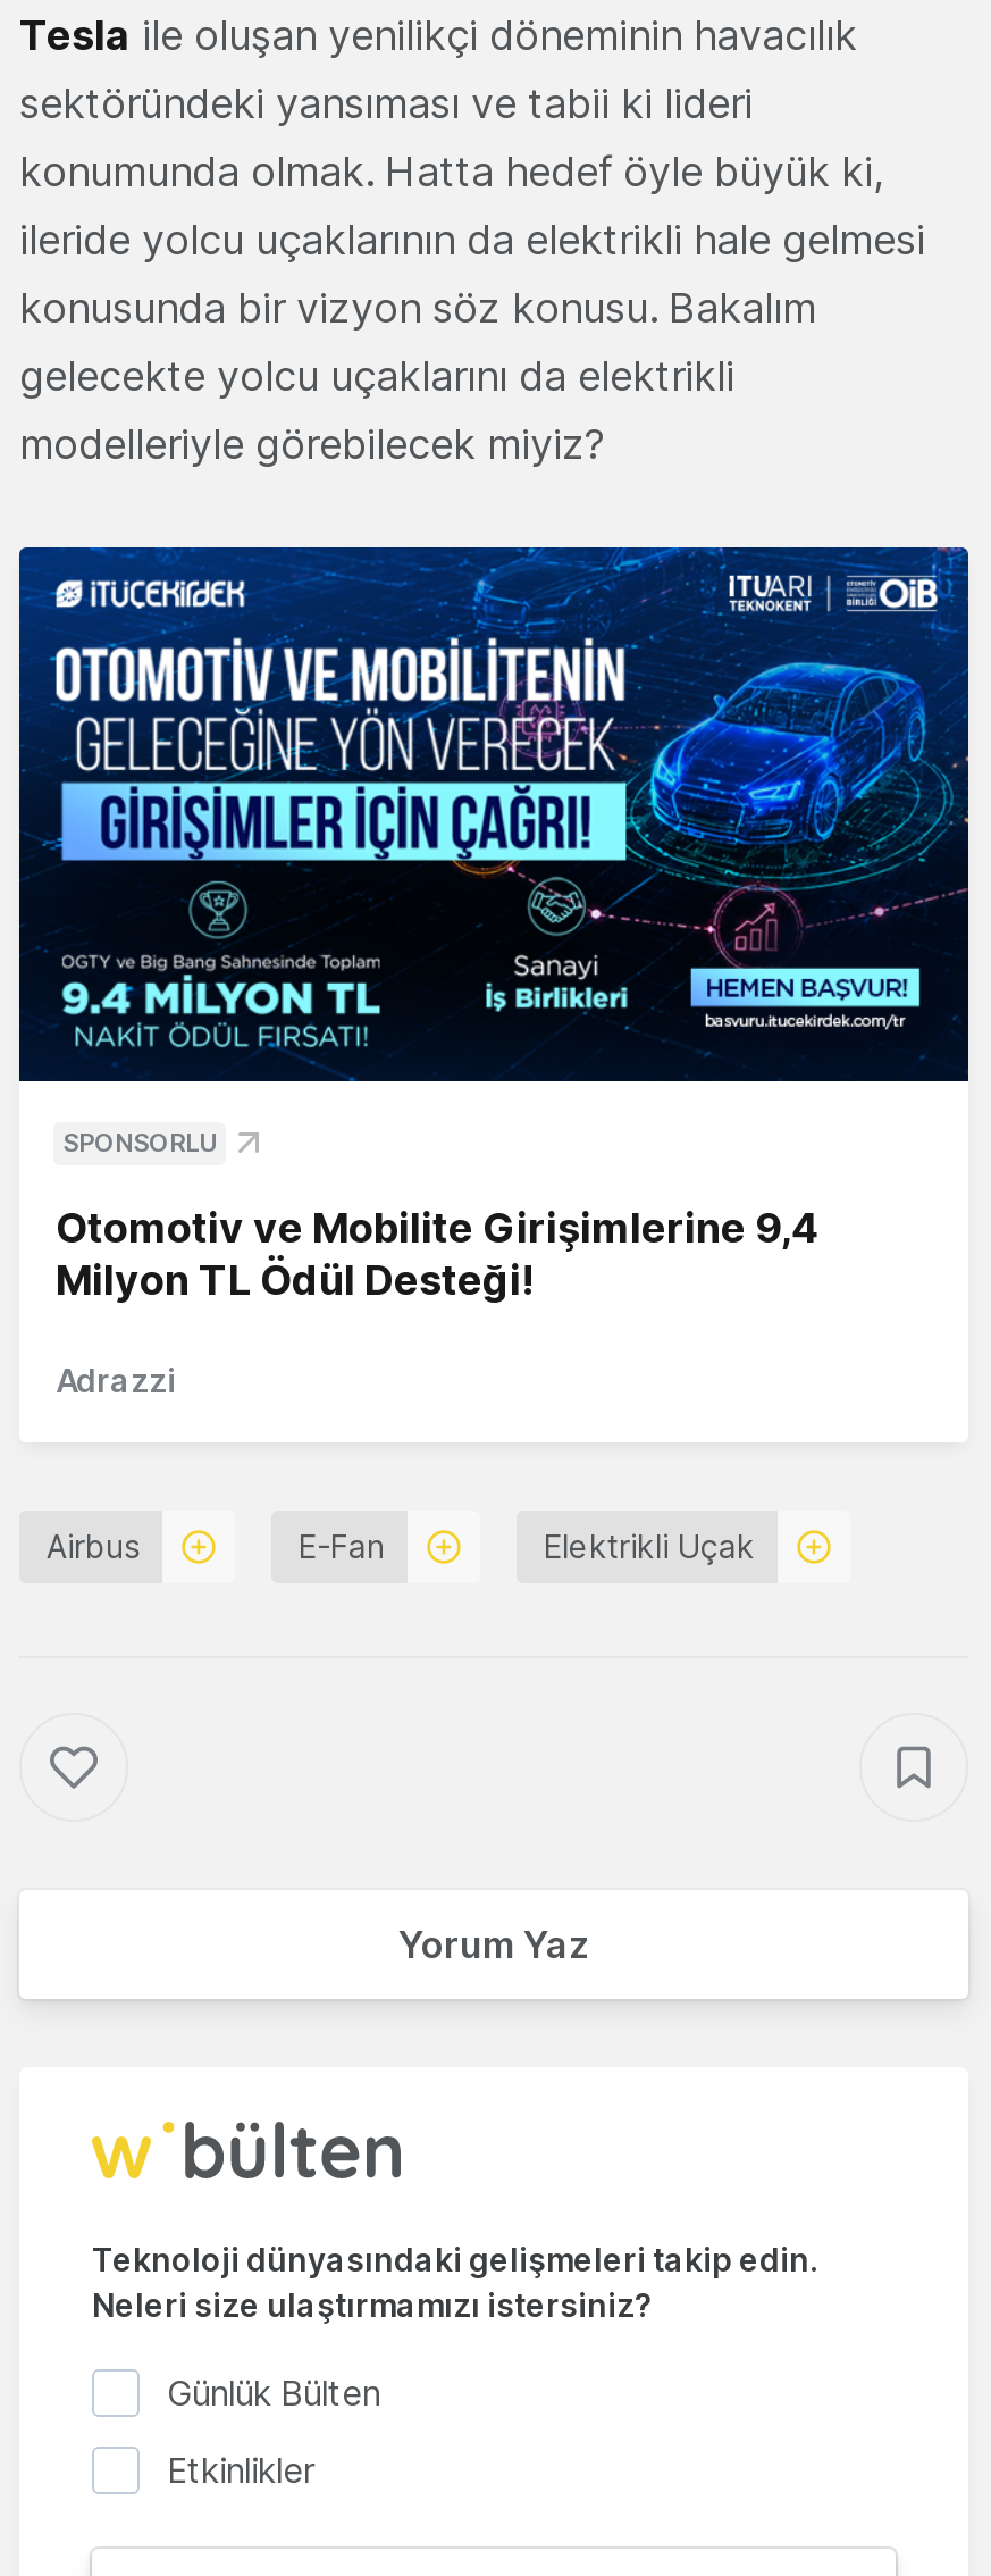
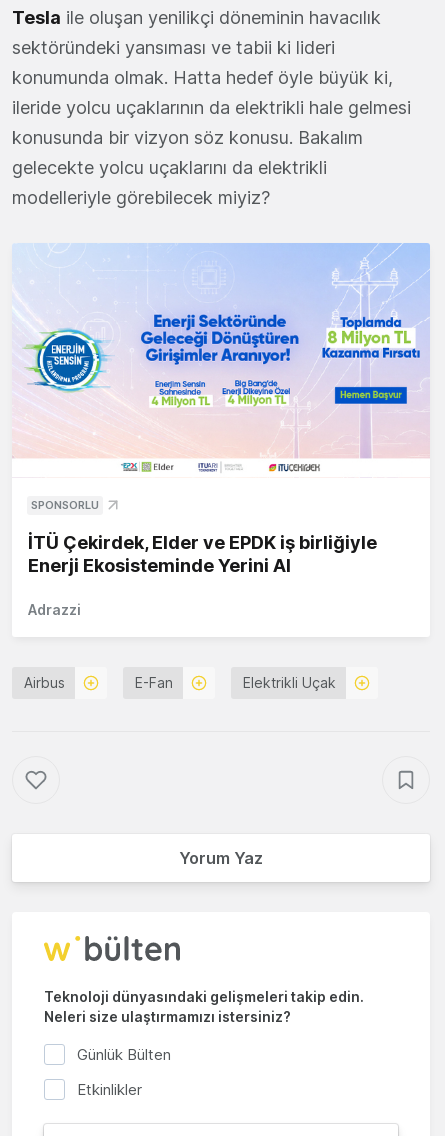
- [image]
+ [image]

- Otomotiv ve Mobilite Girişimlerine 9,4
- Milyon TL Ödül Desteği!
+ İTÜ Çekirdek, Elder ve EPDK iş birliğiyle
+ Enerji Ekosisteminde Yerini Al
